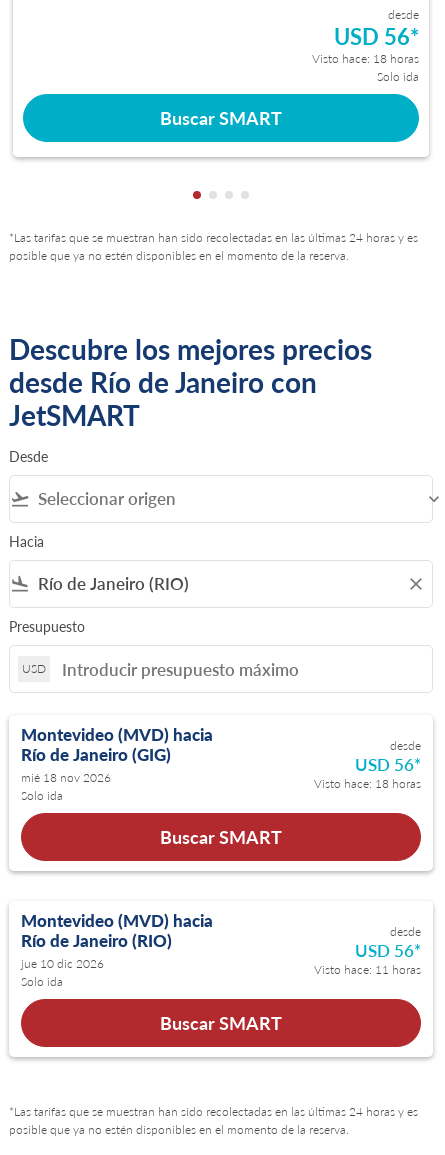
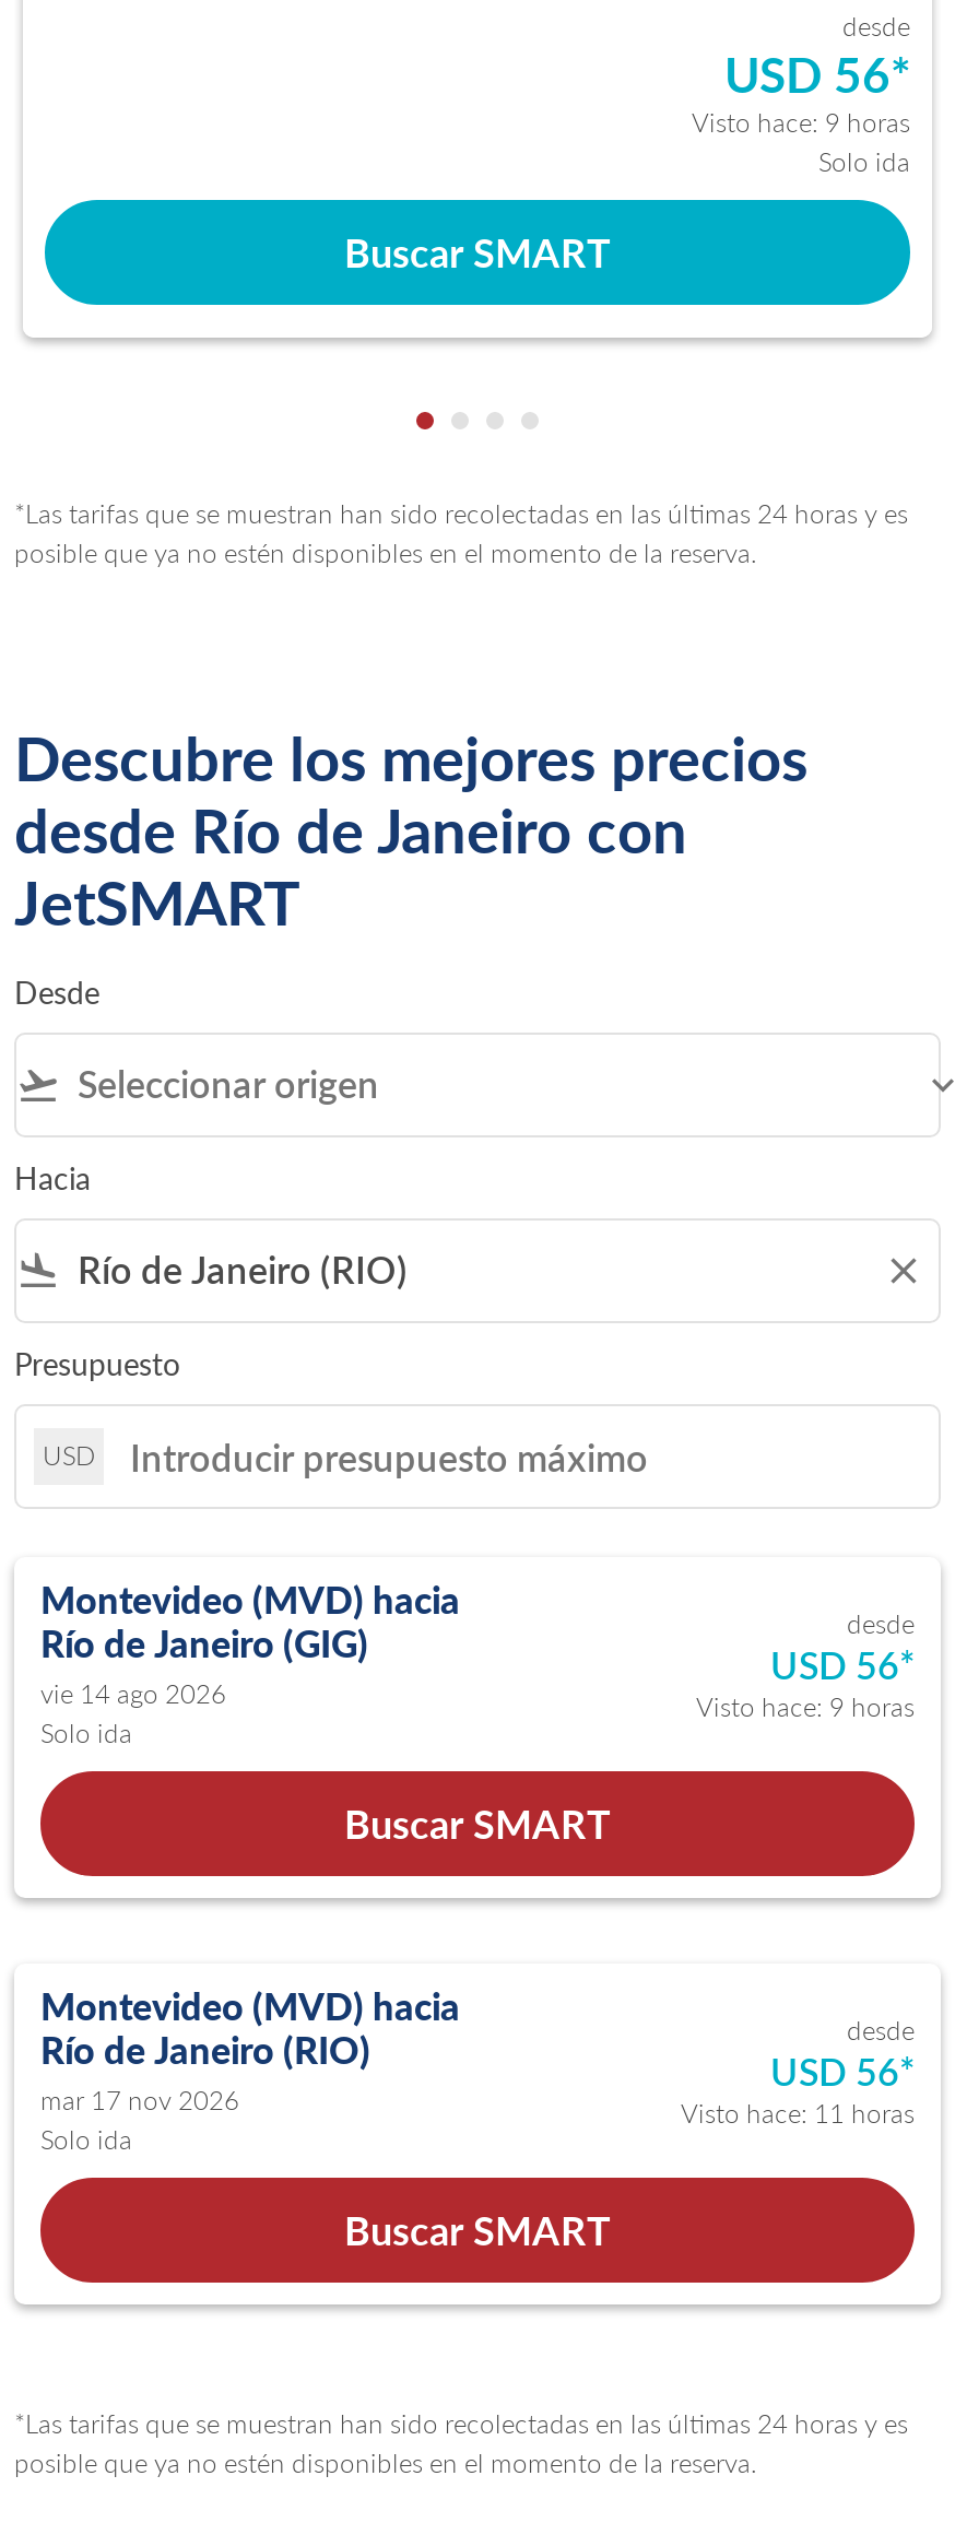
- Visto hace: 18 horas
+ Visto hace: 9 horas

- mié 18 nov 2026
+ vie 14 ago 2026

- Visto hace: 18 horas
+ Visto hace: 9 horas

- jue 10 dic 2026
+ mar 17 nov 2026
